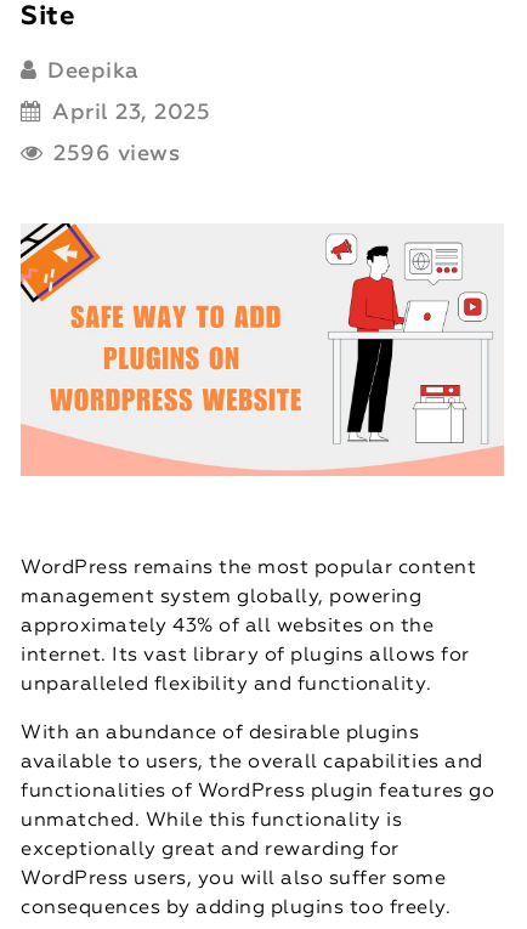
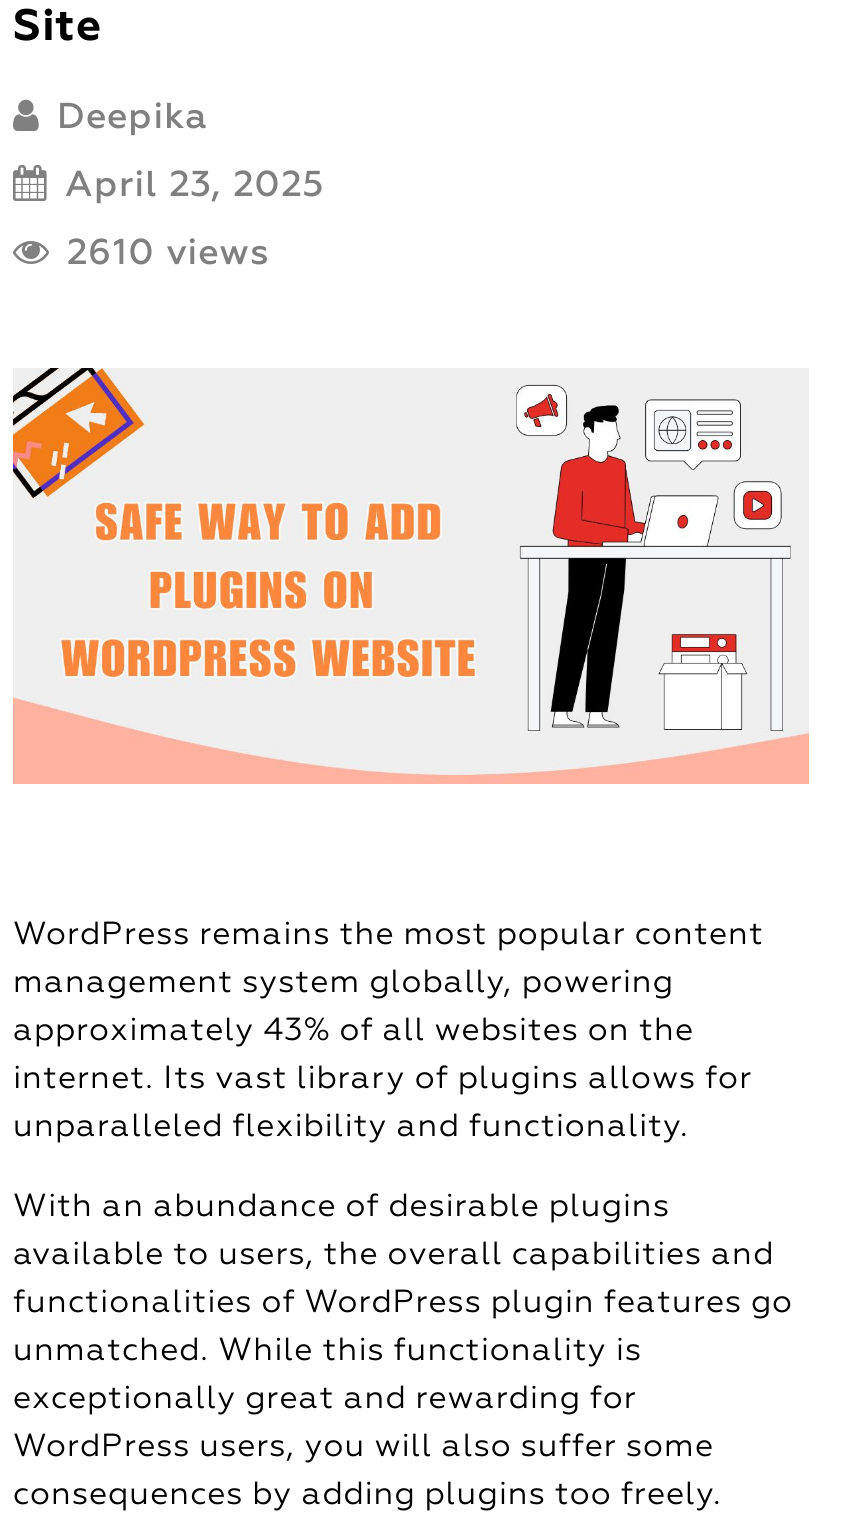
- 2596 views
+ 2610 views
